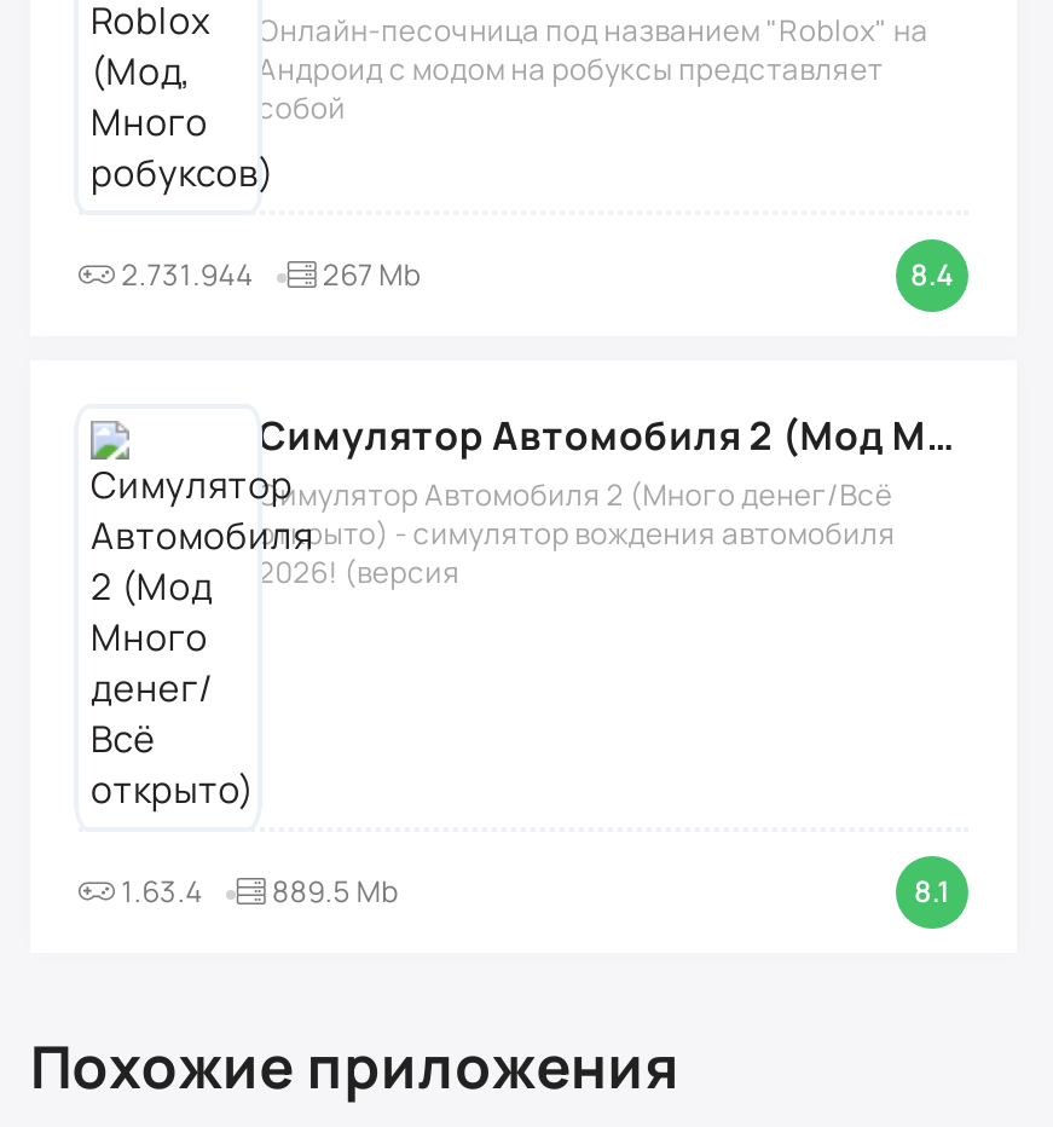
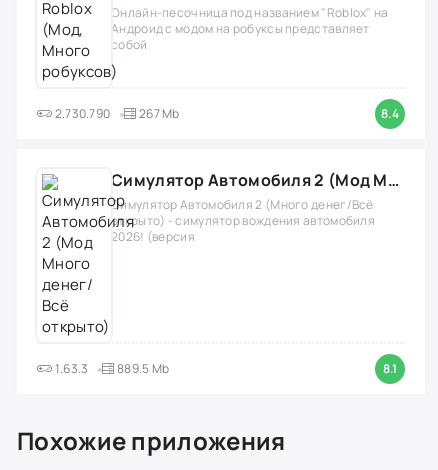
- 2.731.944 267 Mb
+ 2.730.790 267 Mb

- 1.63.4
+ 1.63.3
